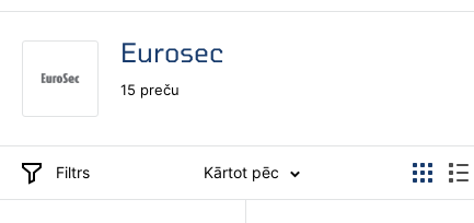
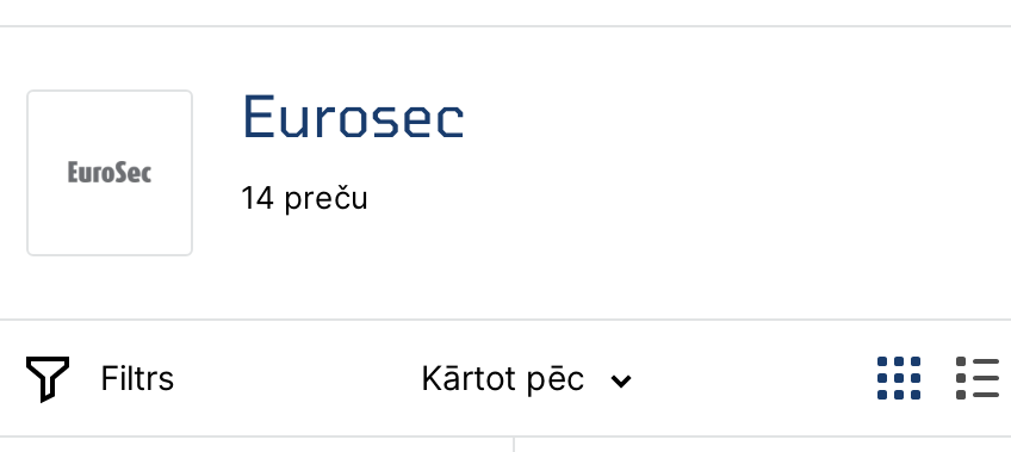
- 15 preču
+ 14 preču
